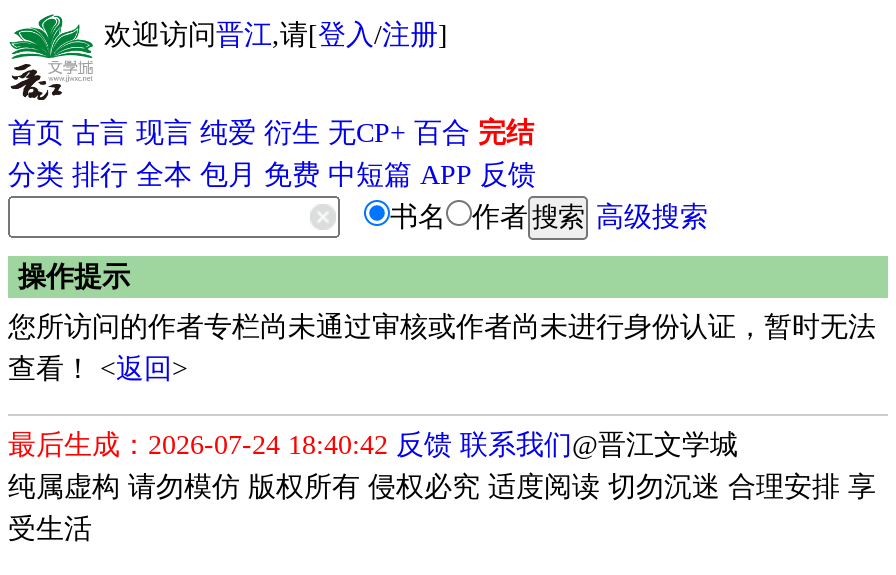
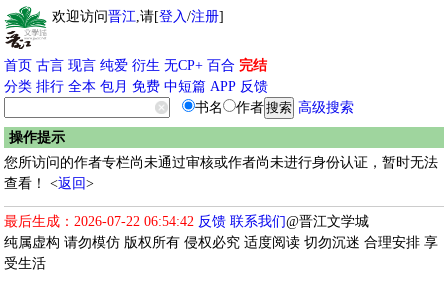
- 最后生成：2026-07-24 18:40:42 反馈 联系我们@晋江文学城
+ 最后生成：2026-07-22 06:54:42 反馈 联系我们@晋江文学城
